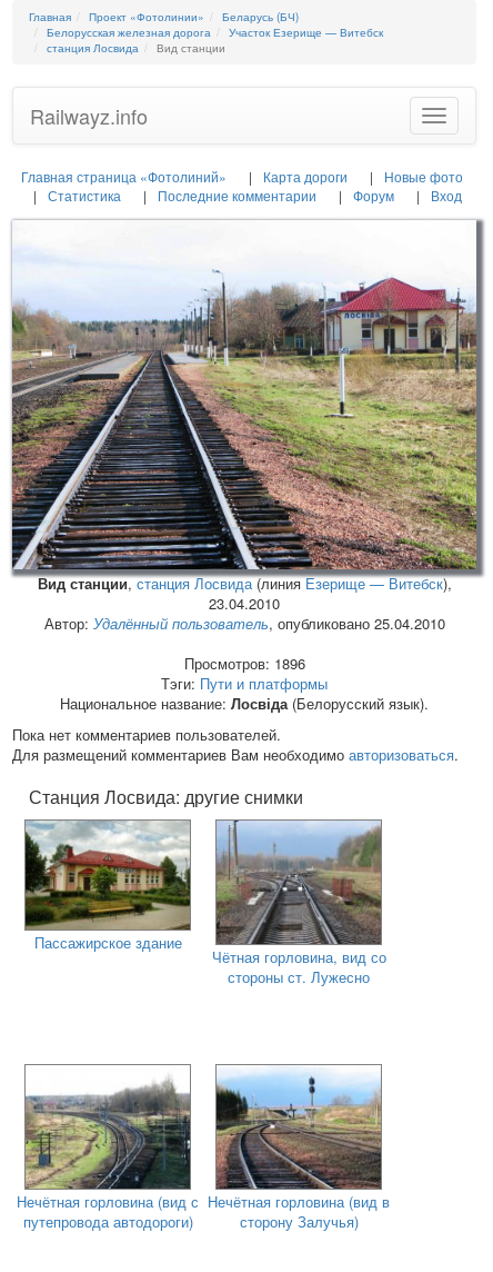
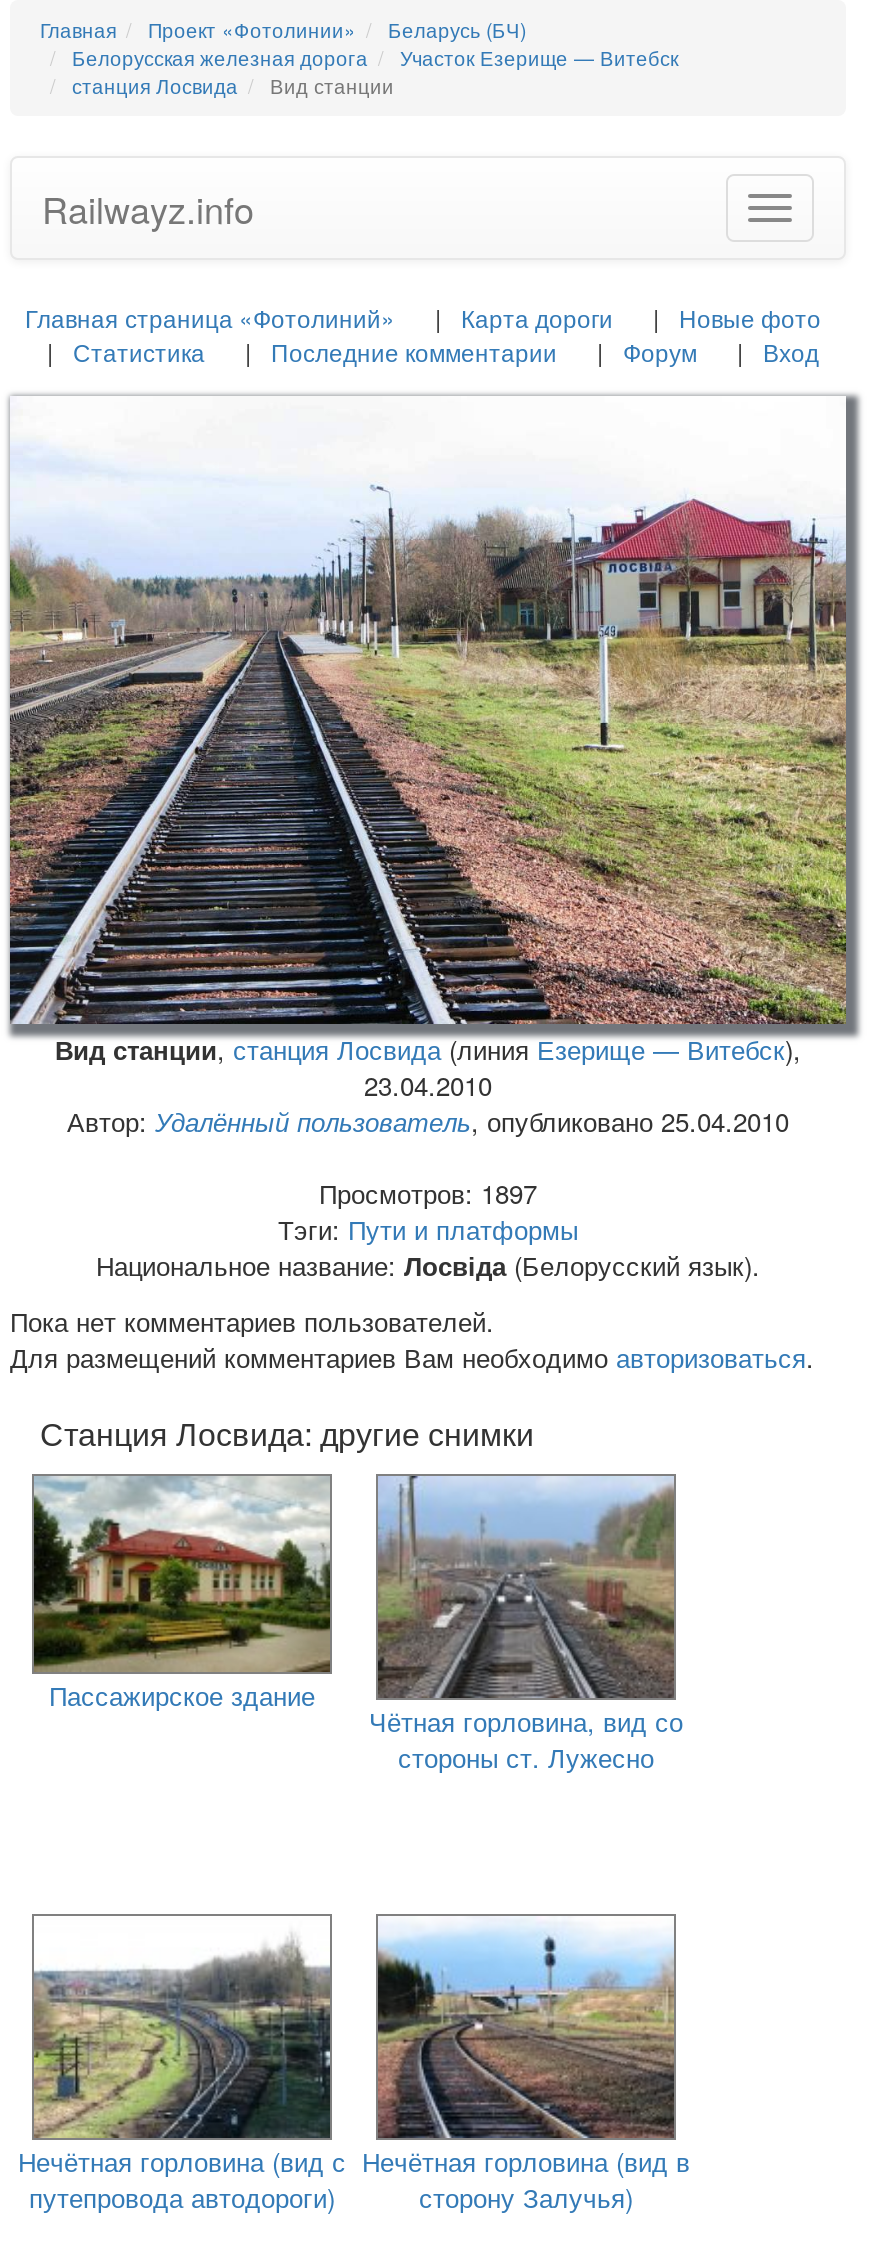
- Просмотров: 1896
+ Просмотров: 1897
